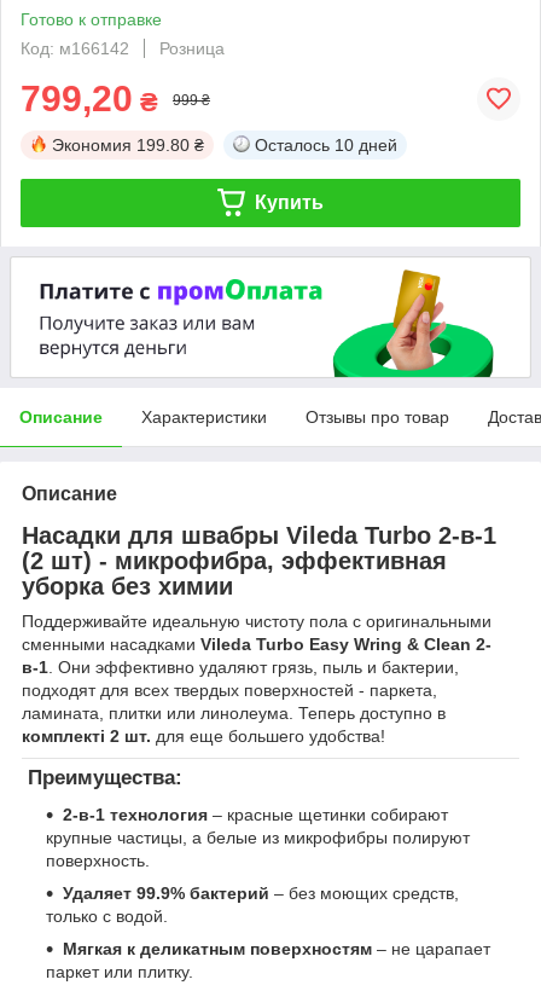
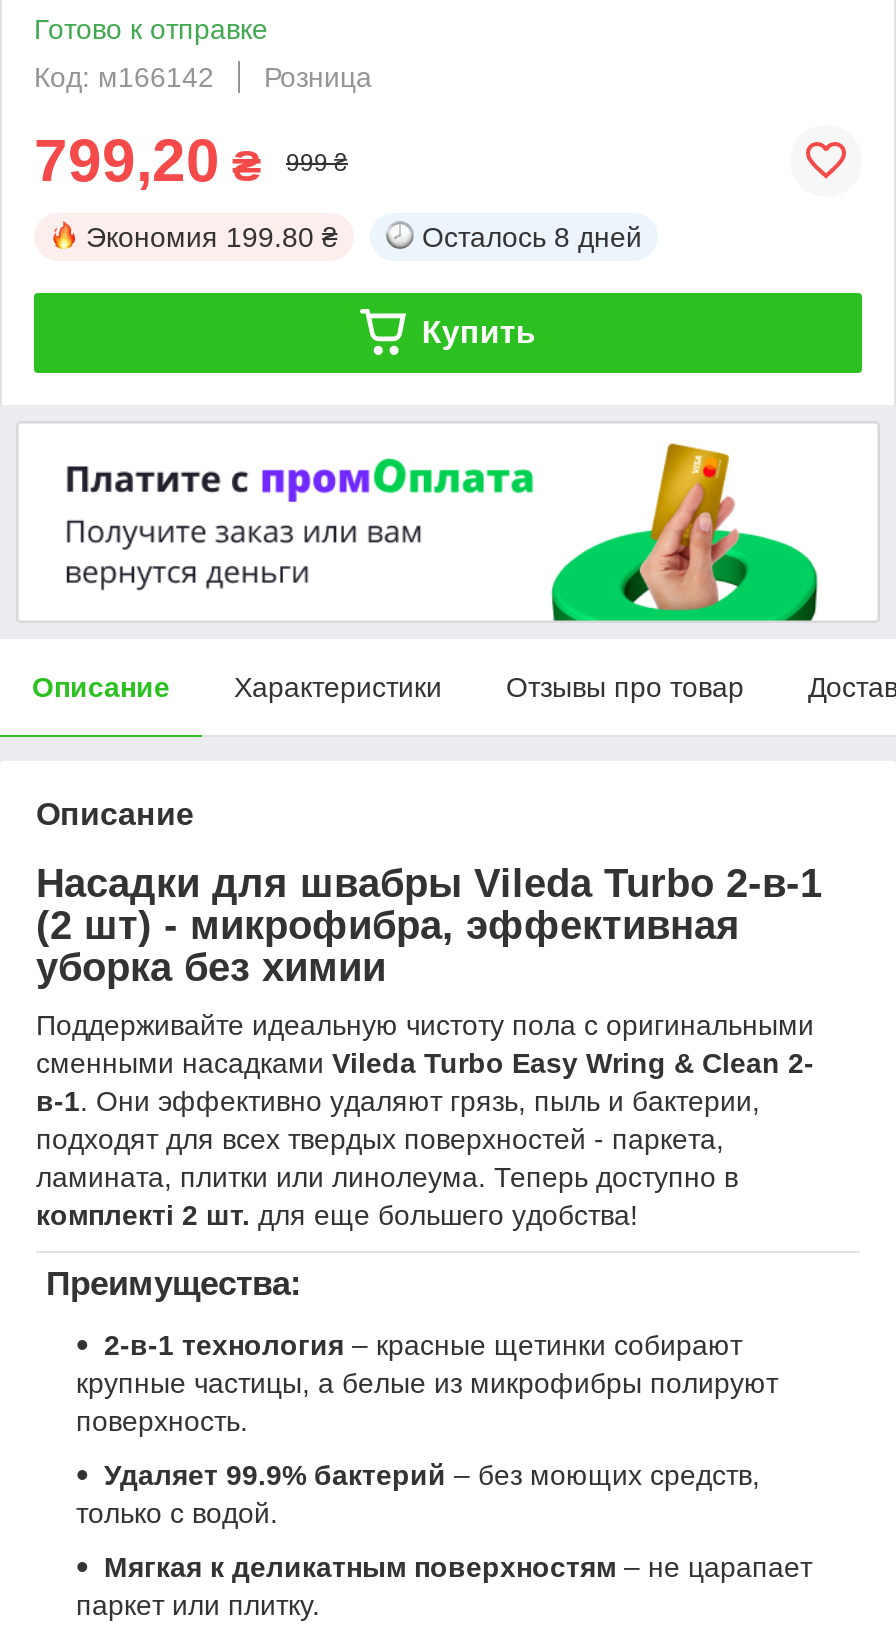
- Осталось 10 дней
+ Осталось 8 дней
